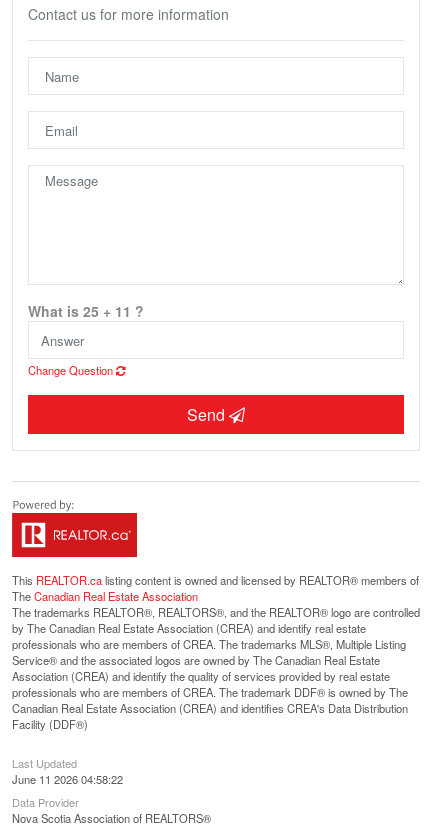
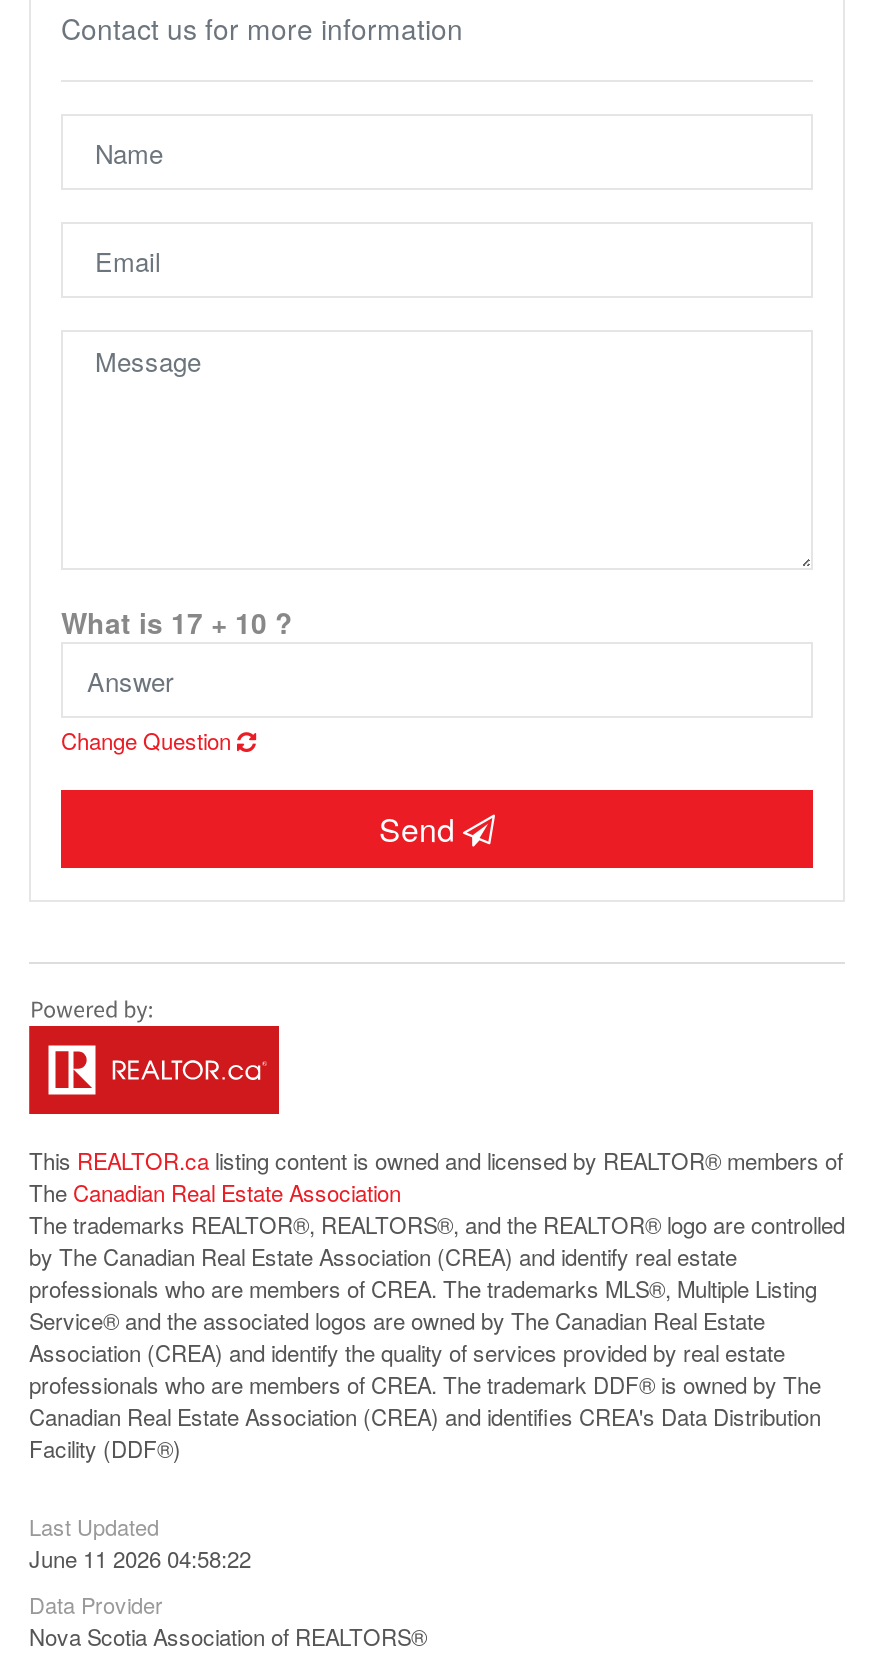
- What is 25 + 11 ?
+ What is 17 + 10 ?
